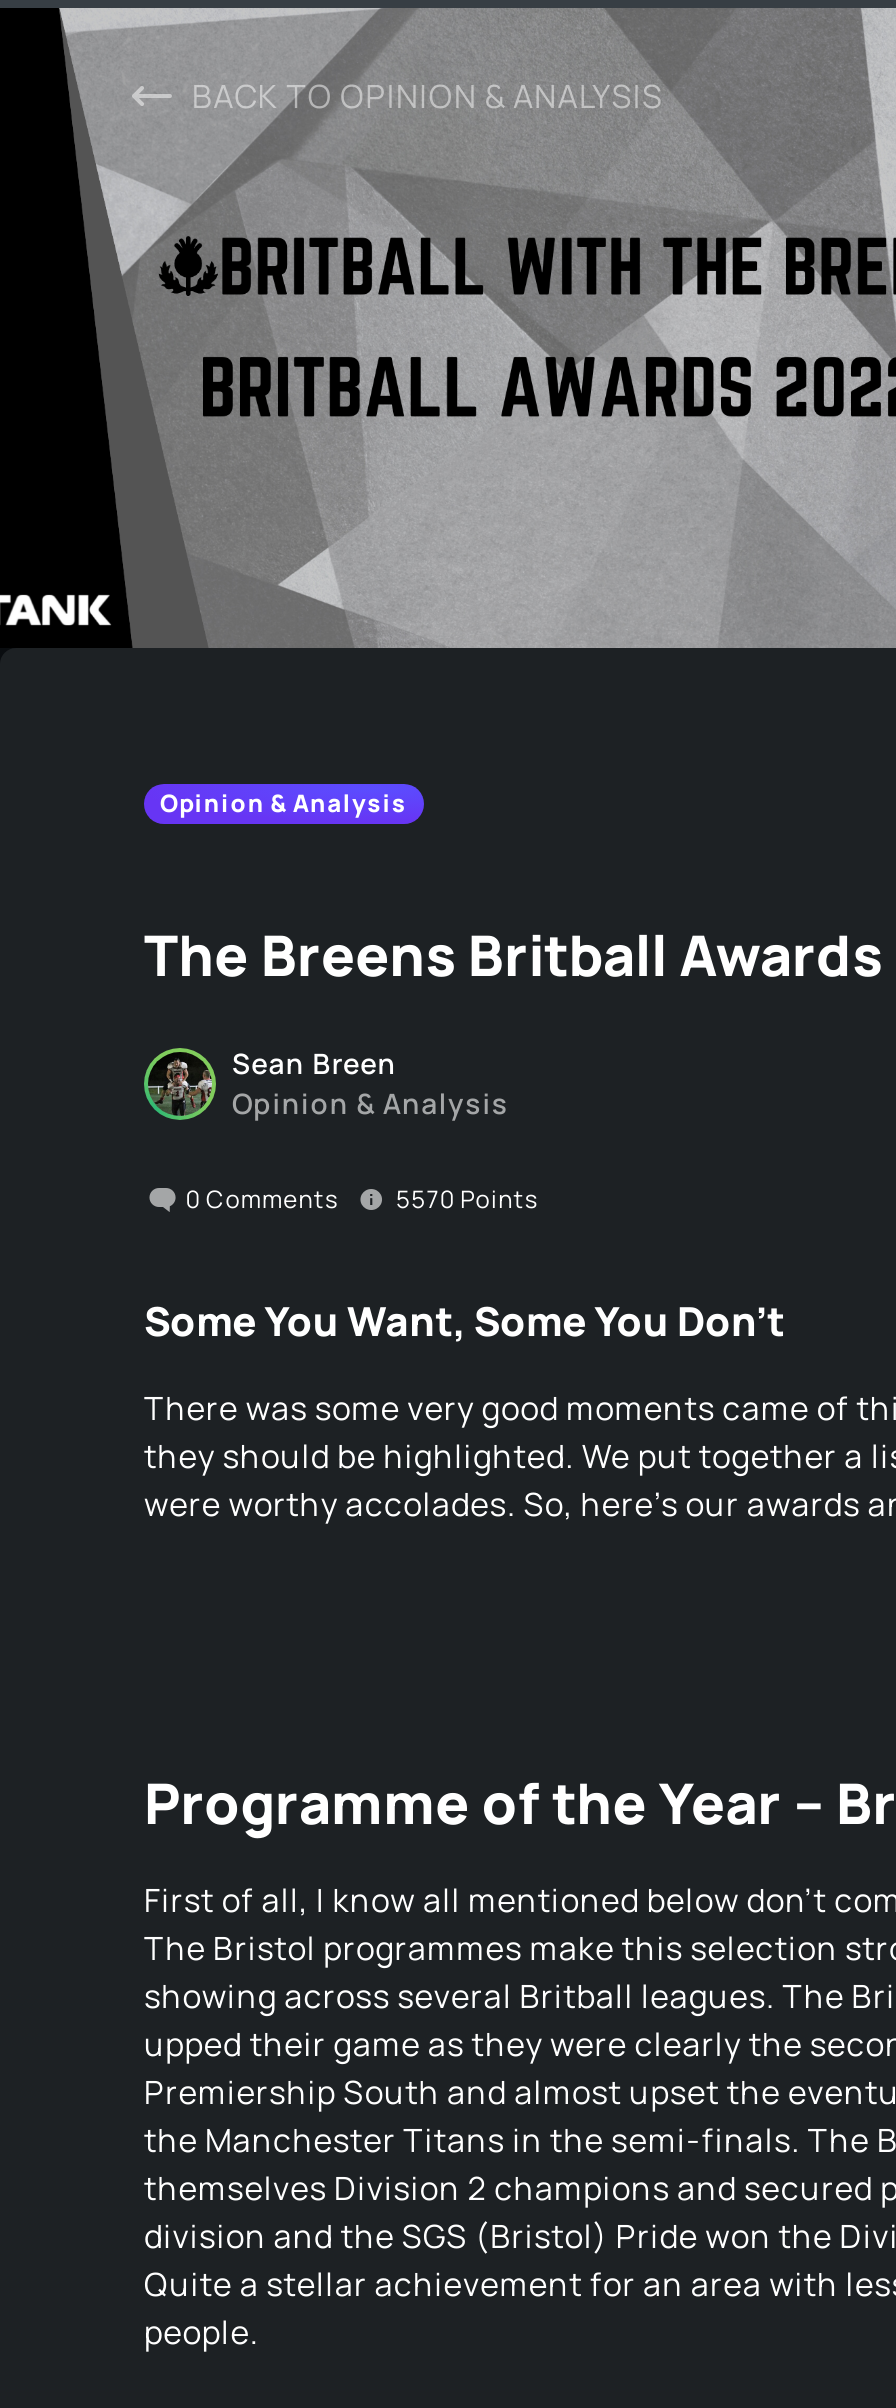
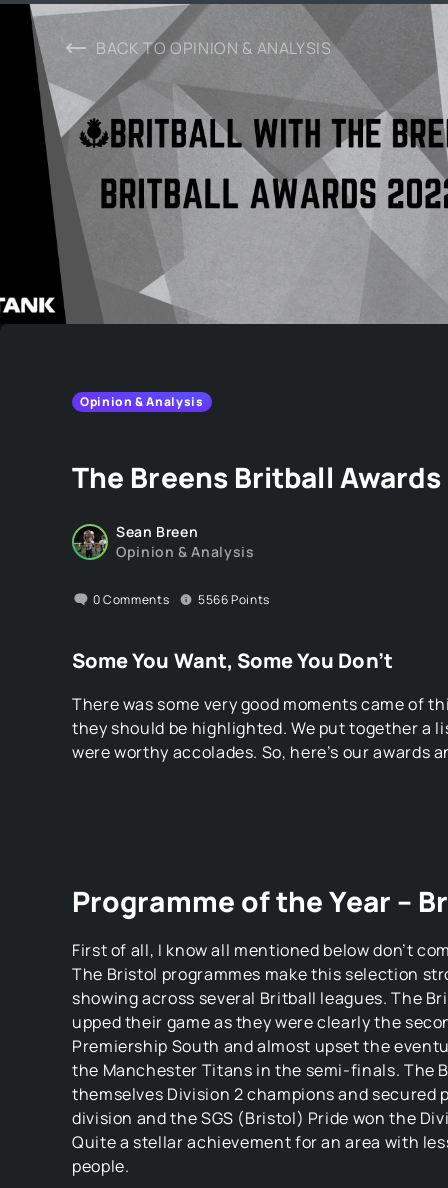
- 0 Comments 5570 Points
+ 0 Comments 5566 Points
